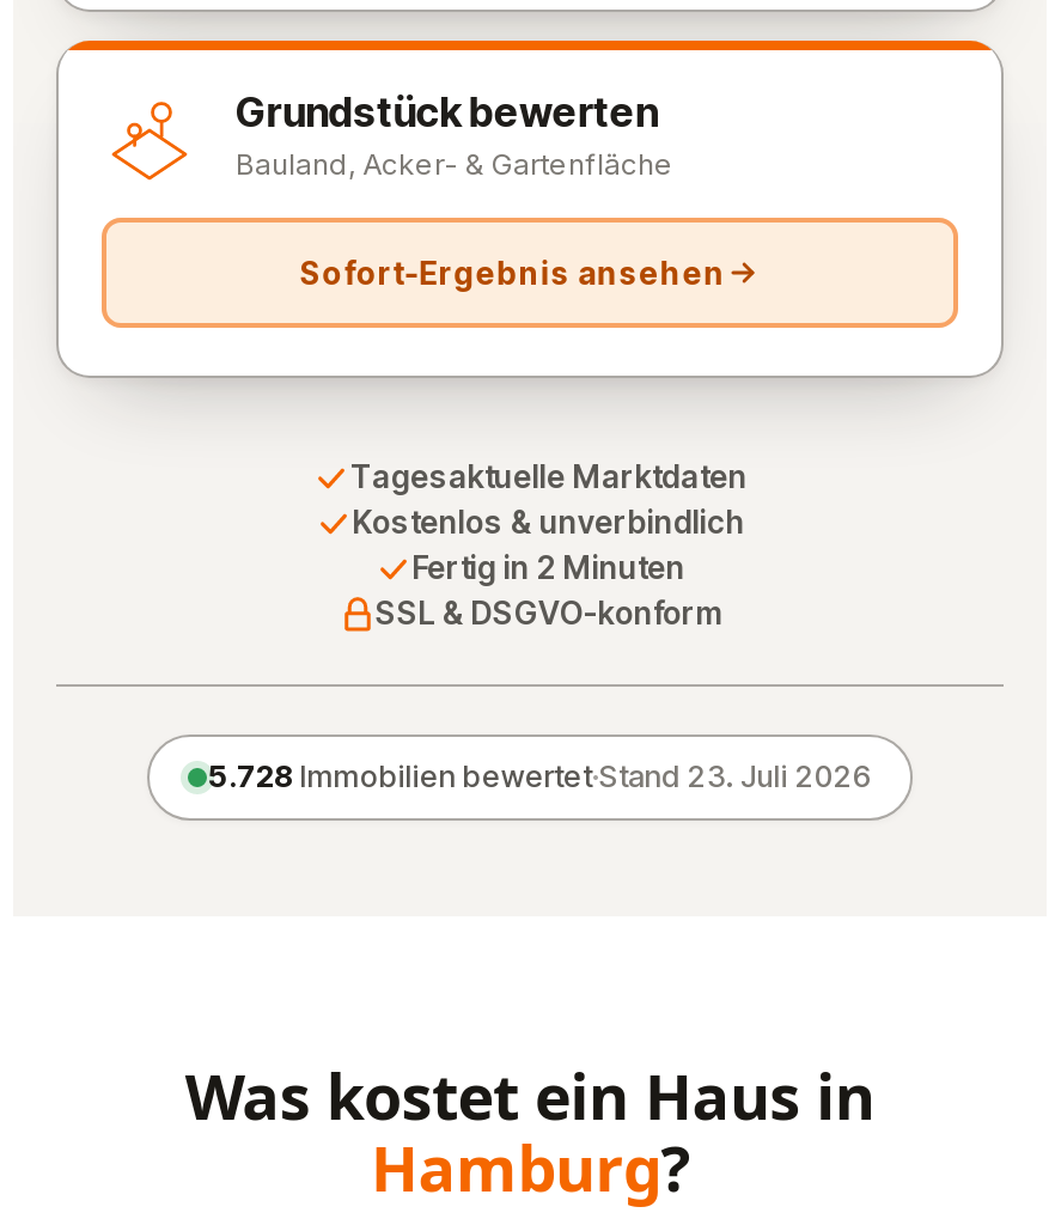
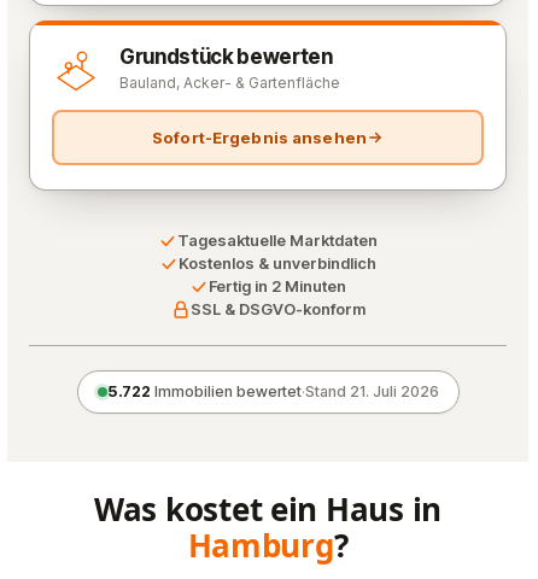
- 5.728 Immobilien bewertet·Stand 23. Juli 2026
+ 5.722 Immobilien bewertet·Stand 21. Juli 2026
